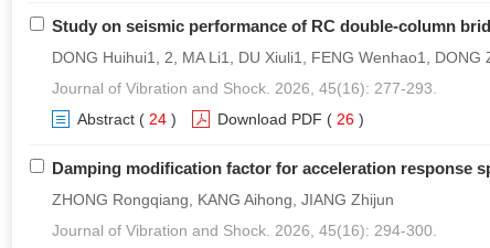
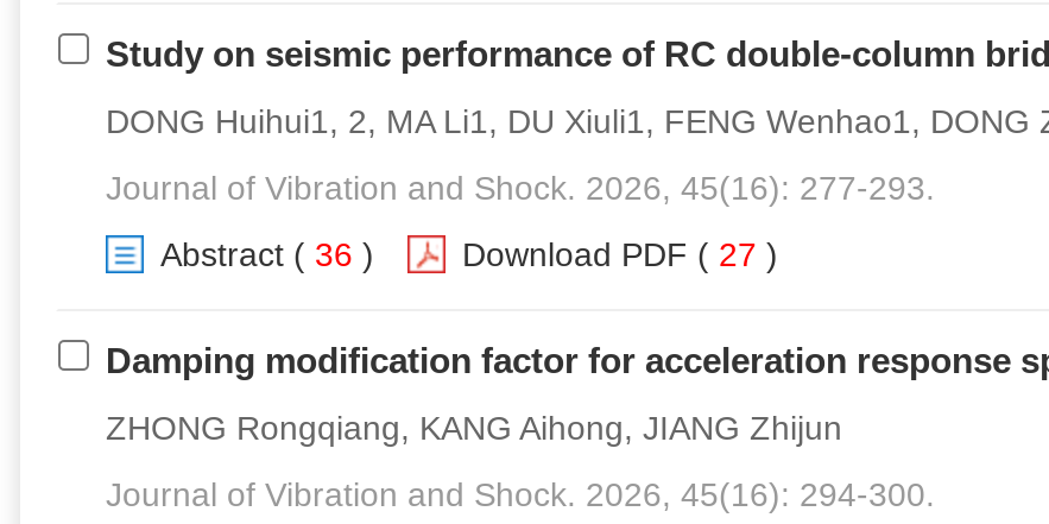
- Abstract ( 24)
+ Abstract ( 36)

- Download PDF ( 26)
+ Download PDF ( 27)
